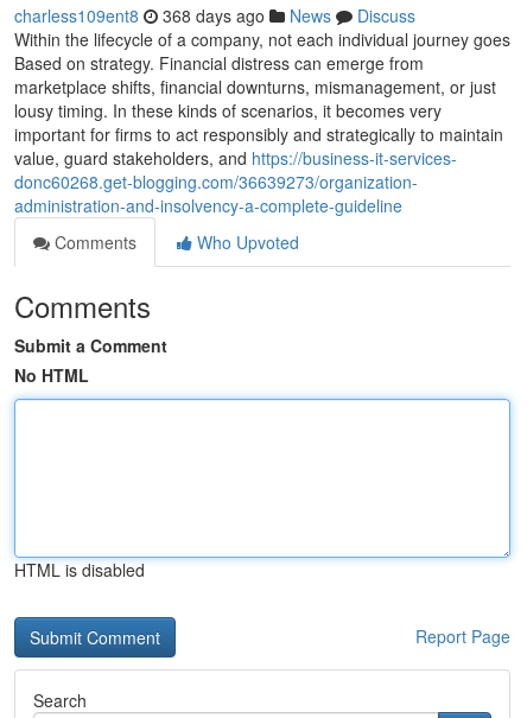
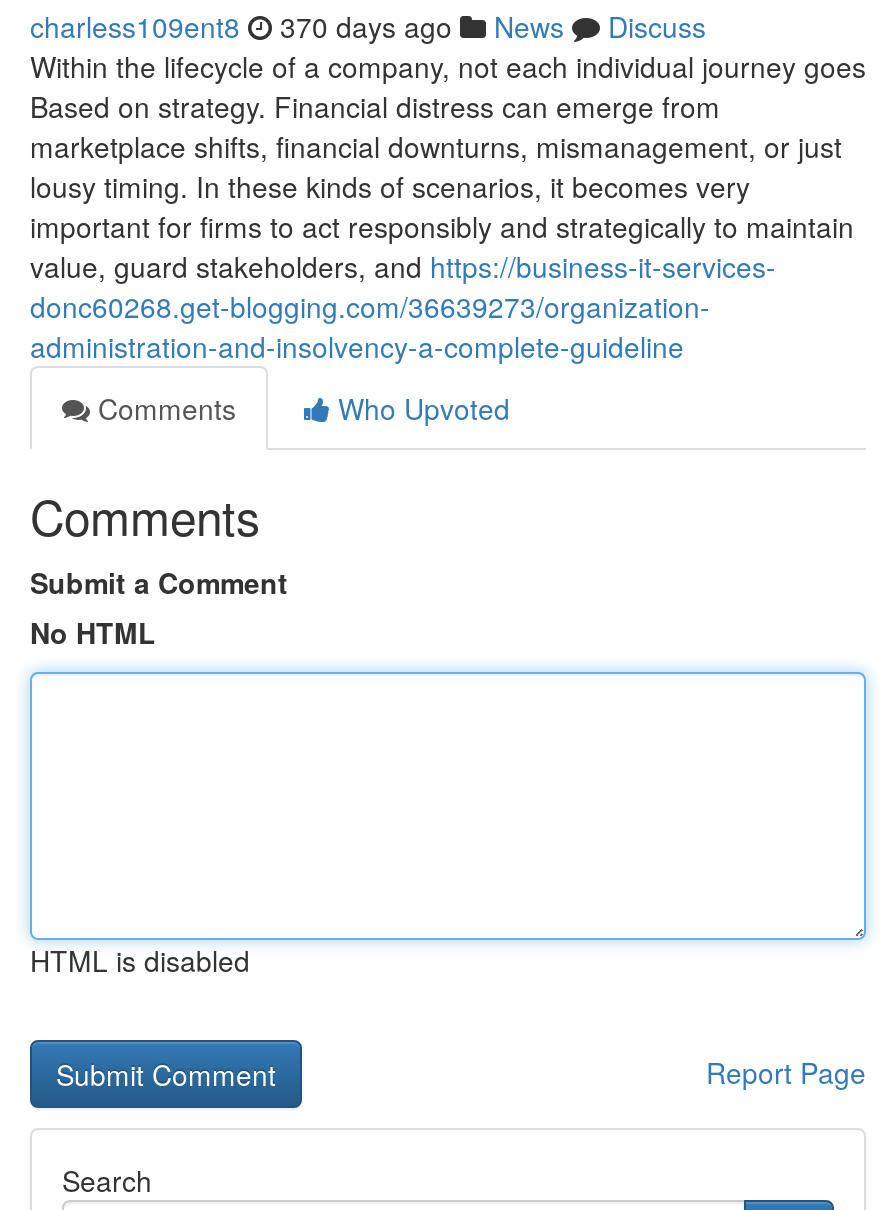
- charless109ent8 368 days ago News Discuss
+ charless109ent8 370 days ago News Discuss
